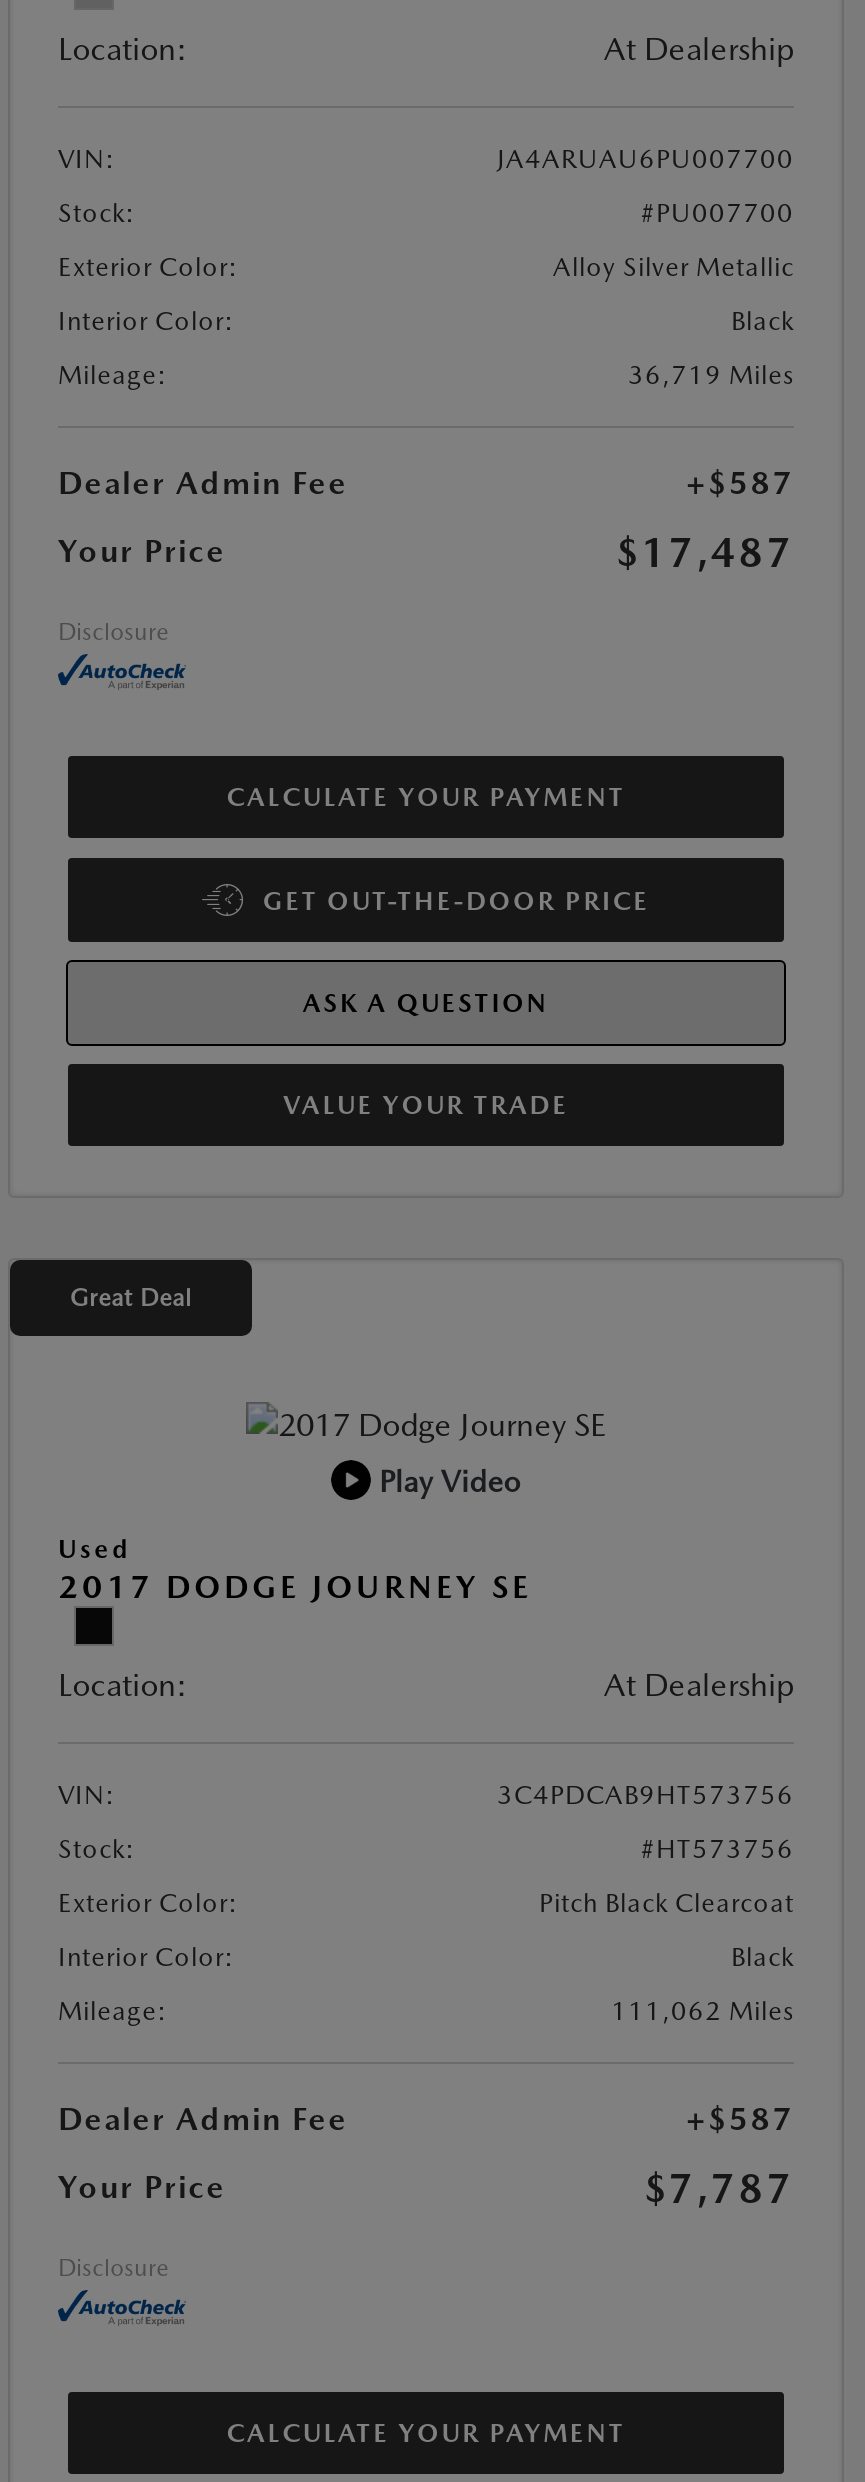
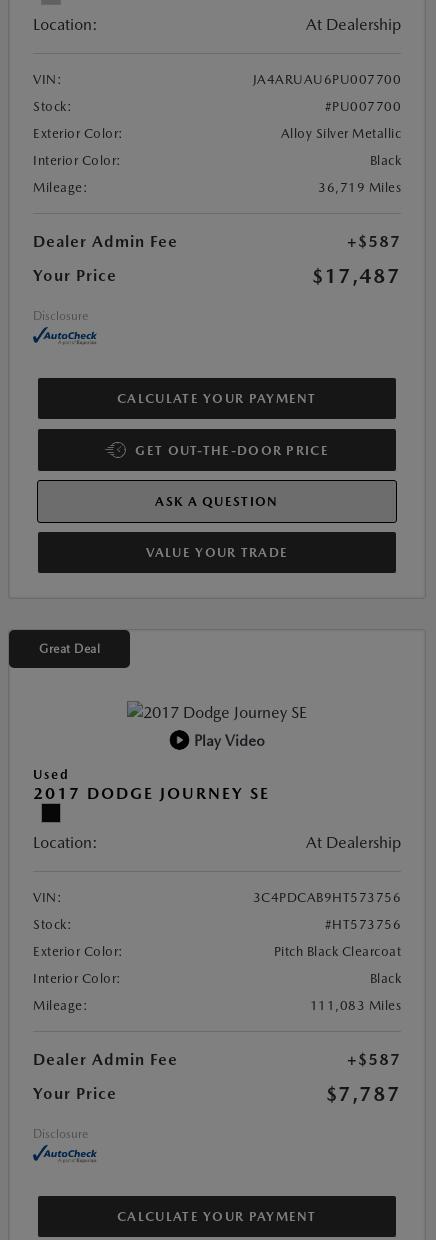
- 111,062 Miles
+ 111,083 Miles
